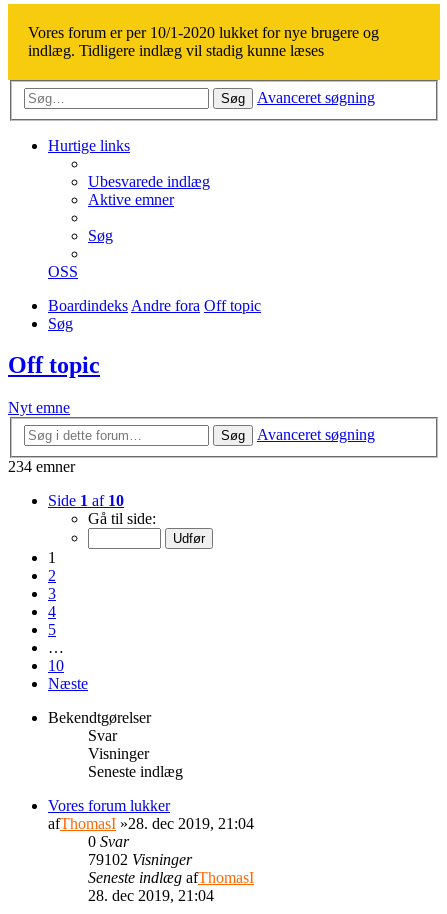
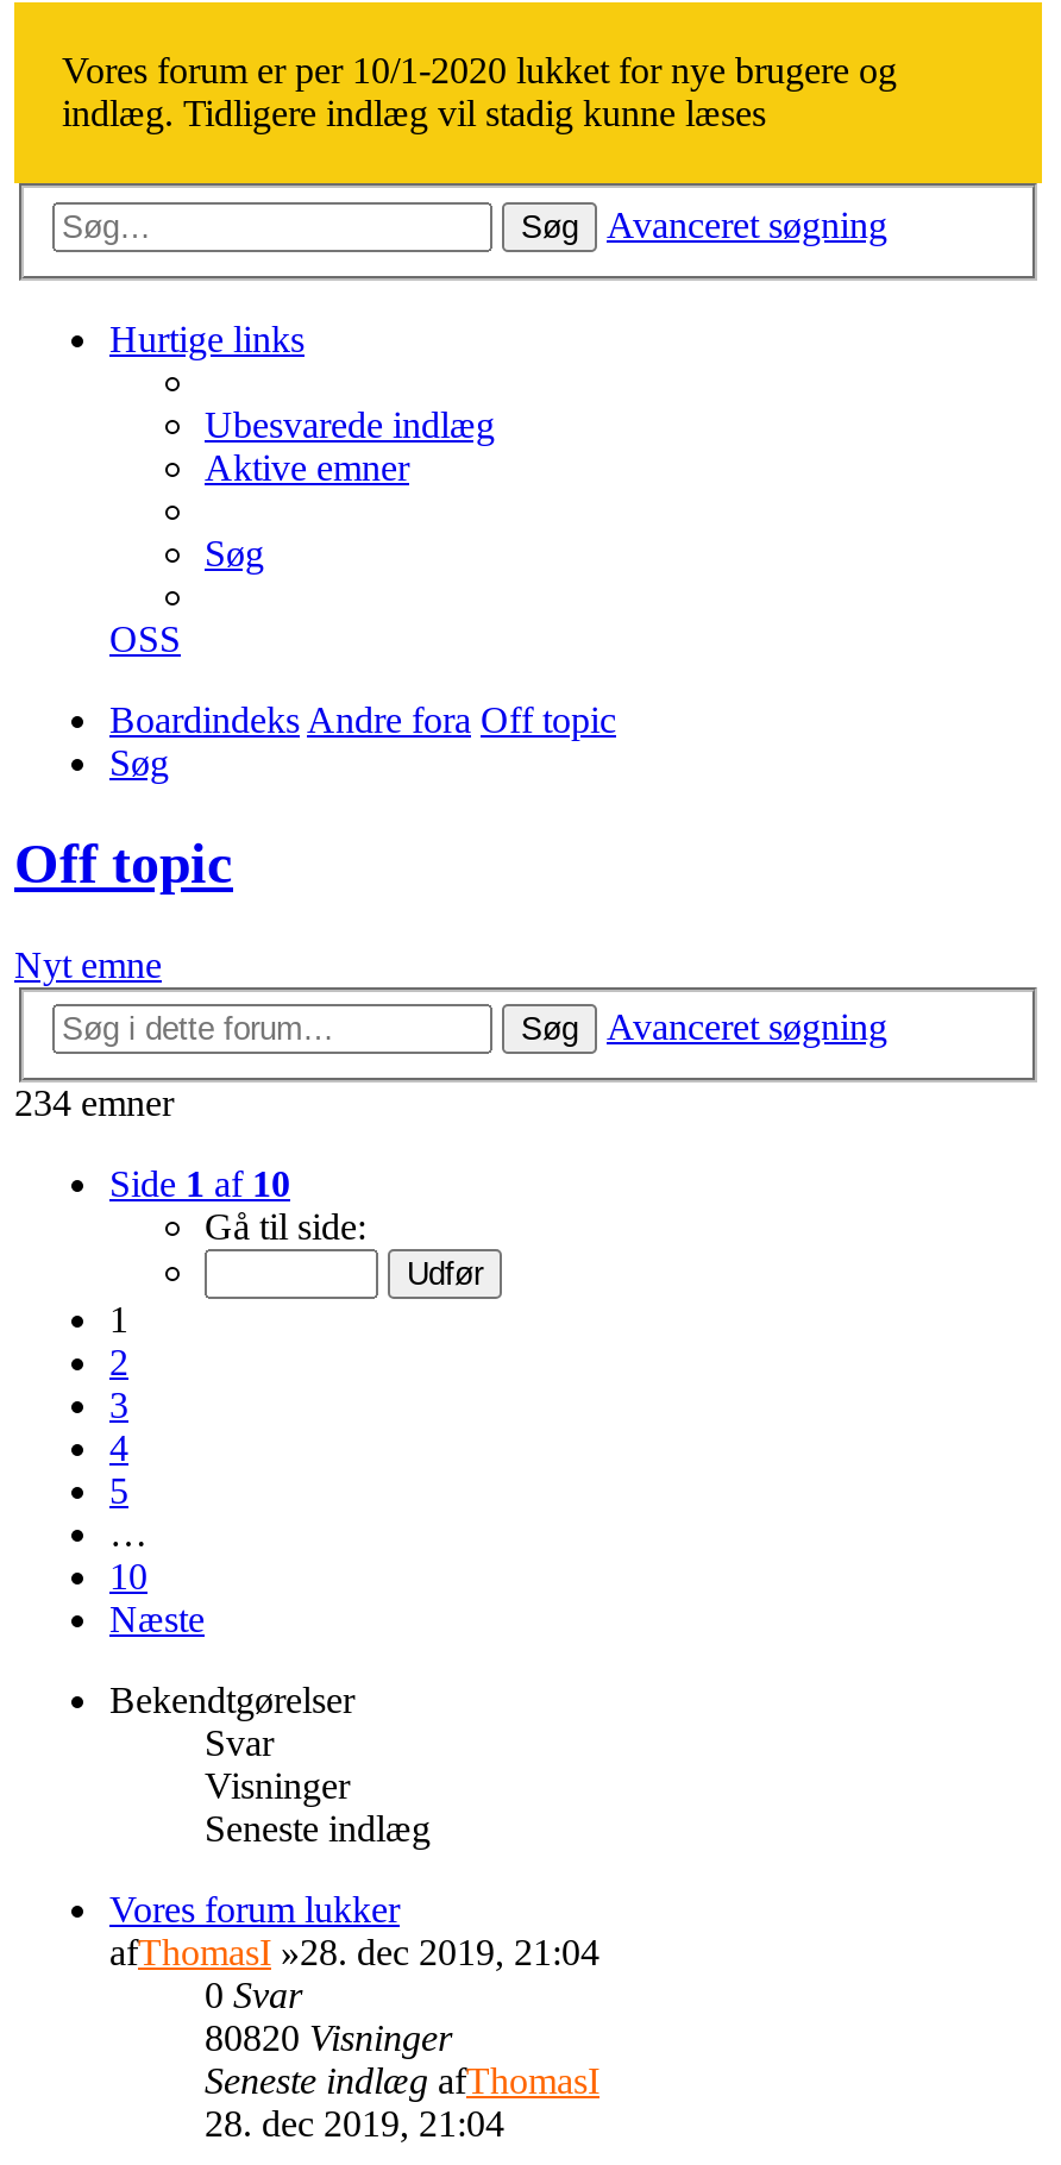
- 79102 Visninger
+ 80820 Visninger
